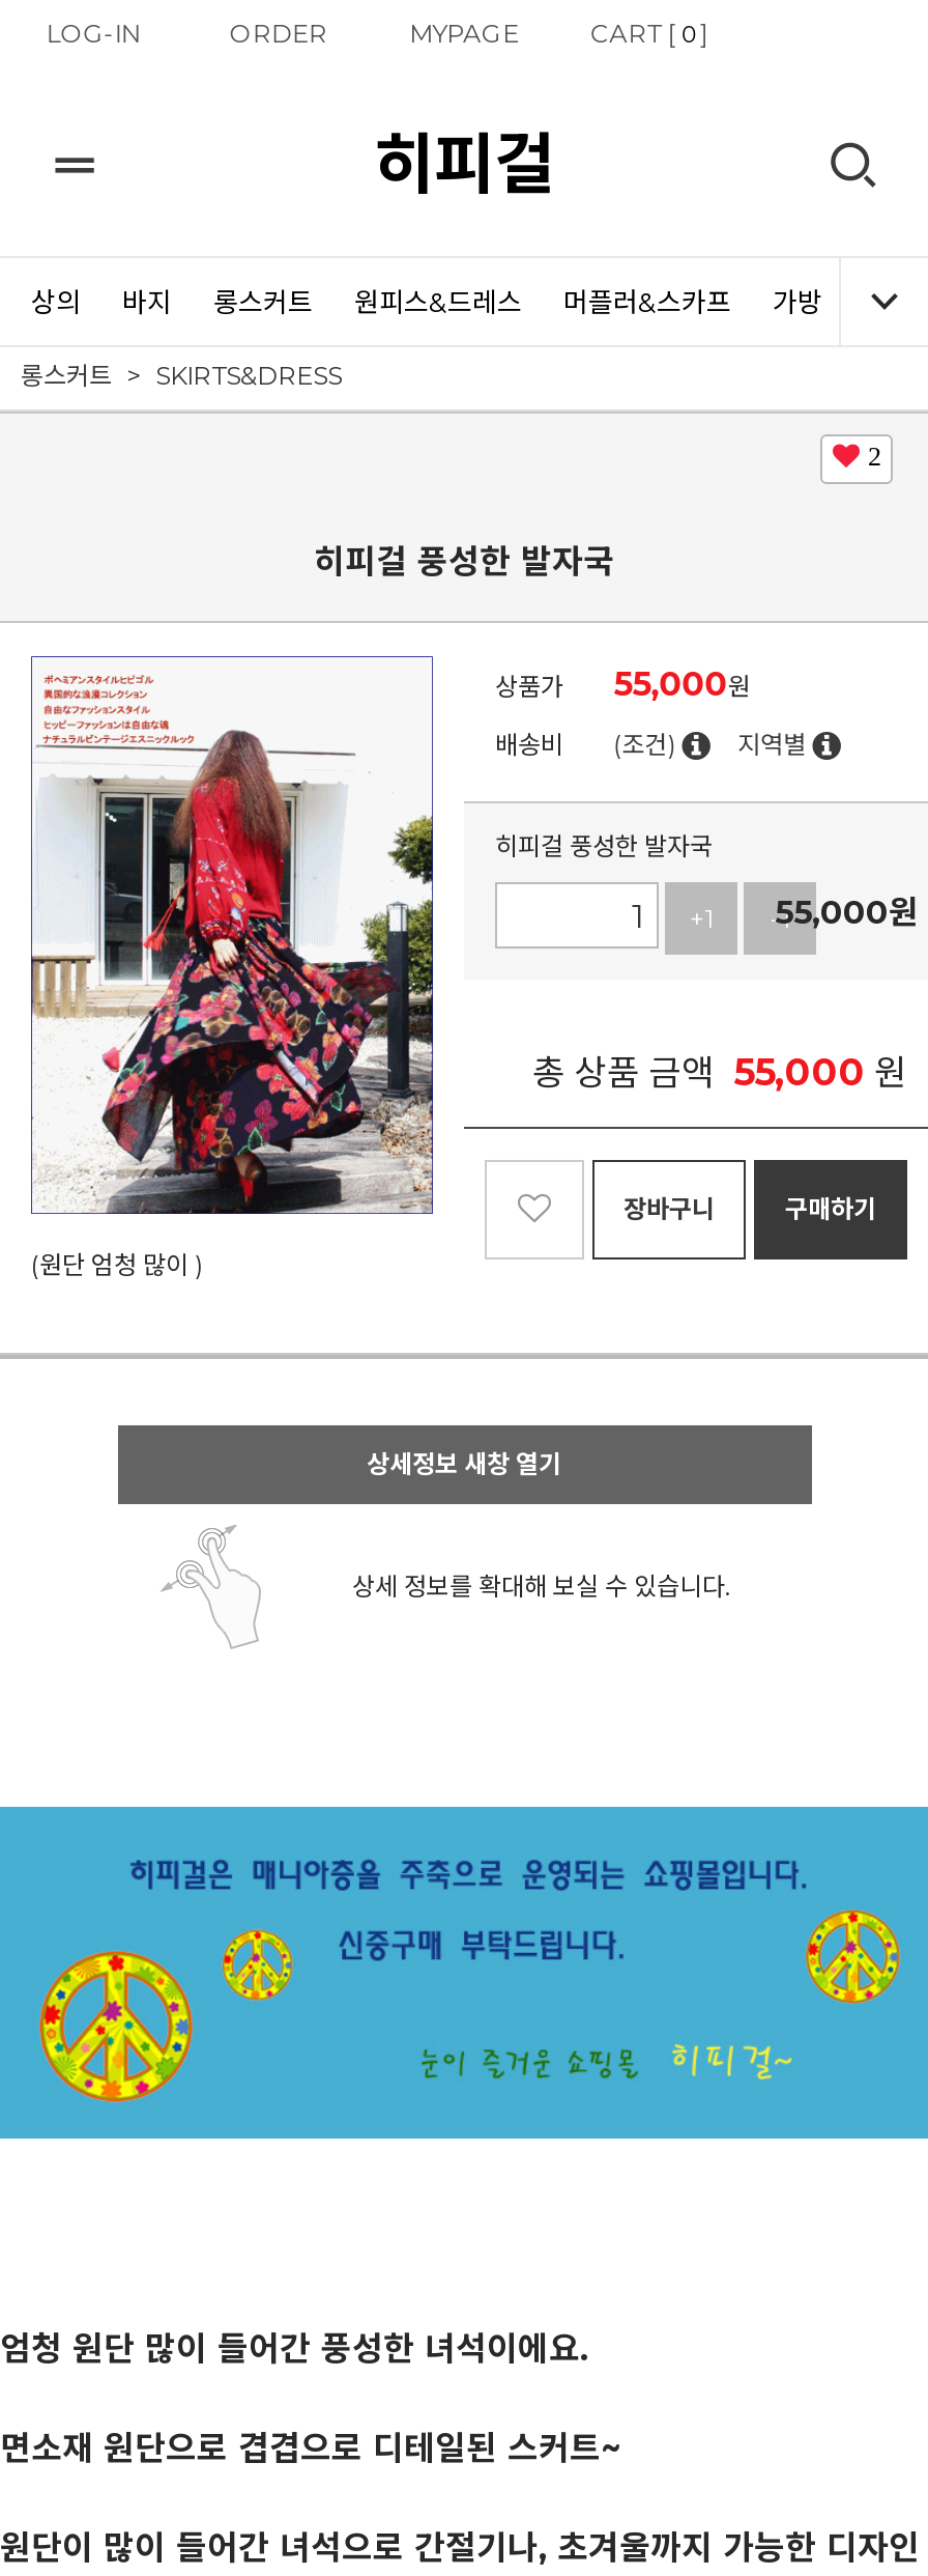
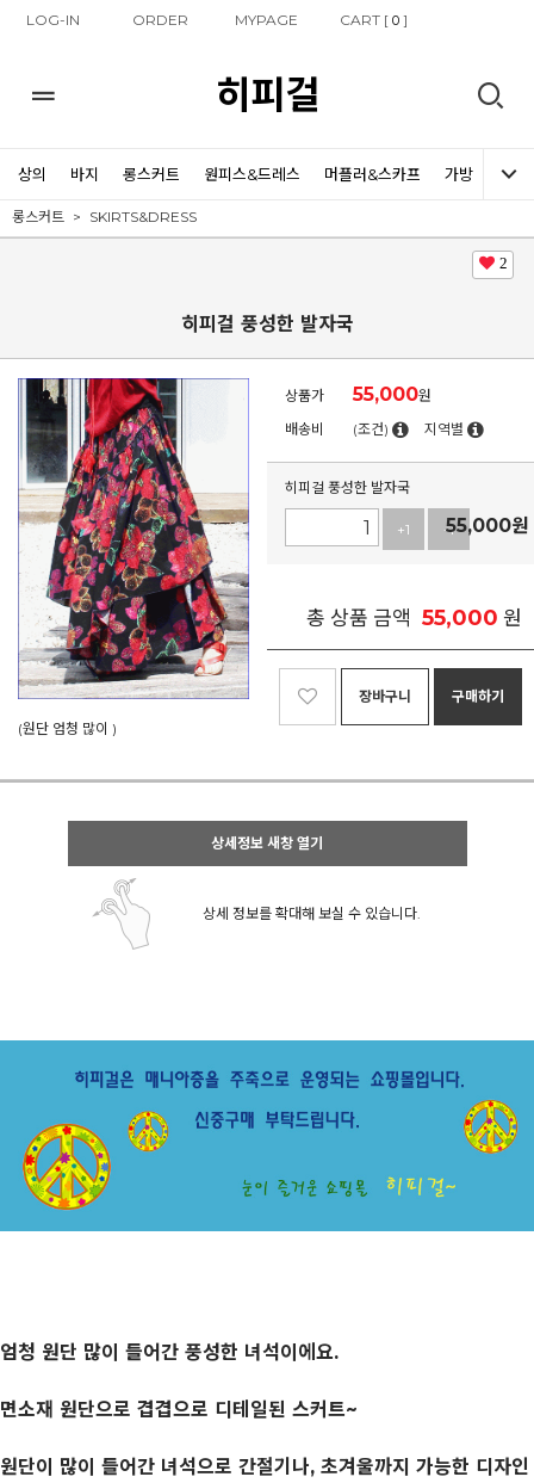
- [image]
+ [image]
